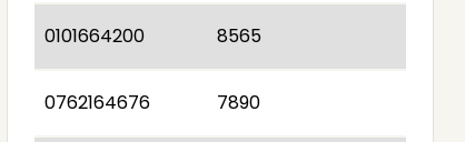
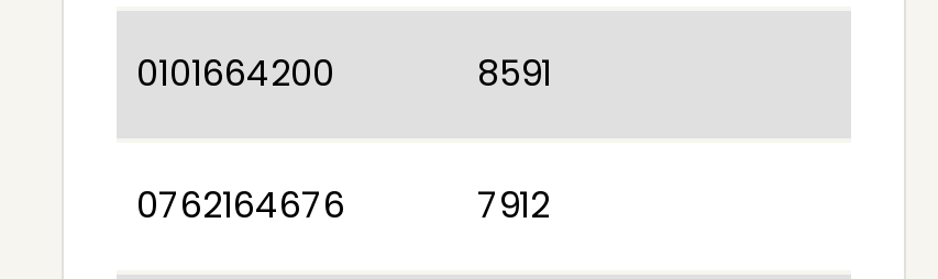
- 8565
+ 8591

- 7890
+ 7912
